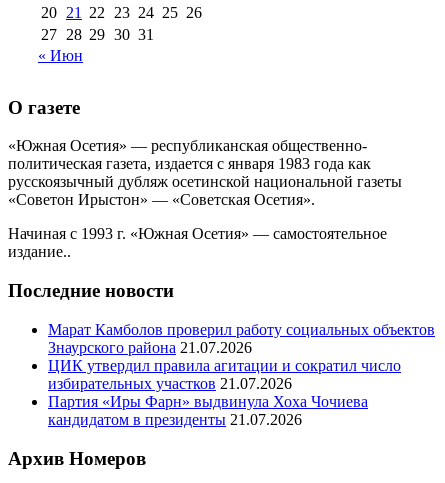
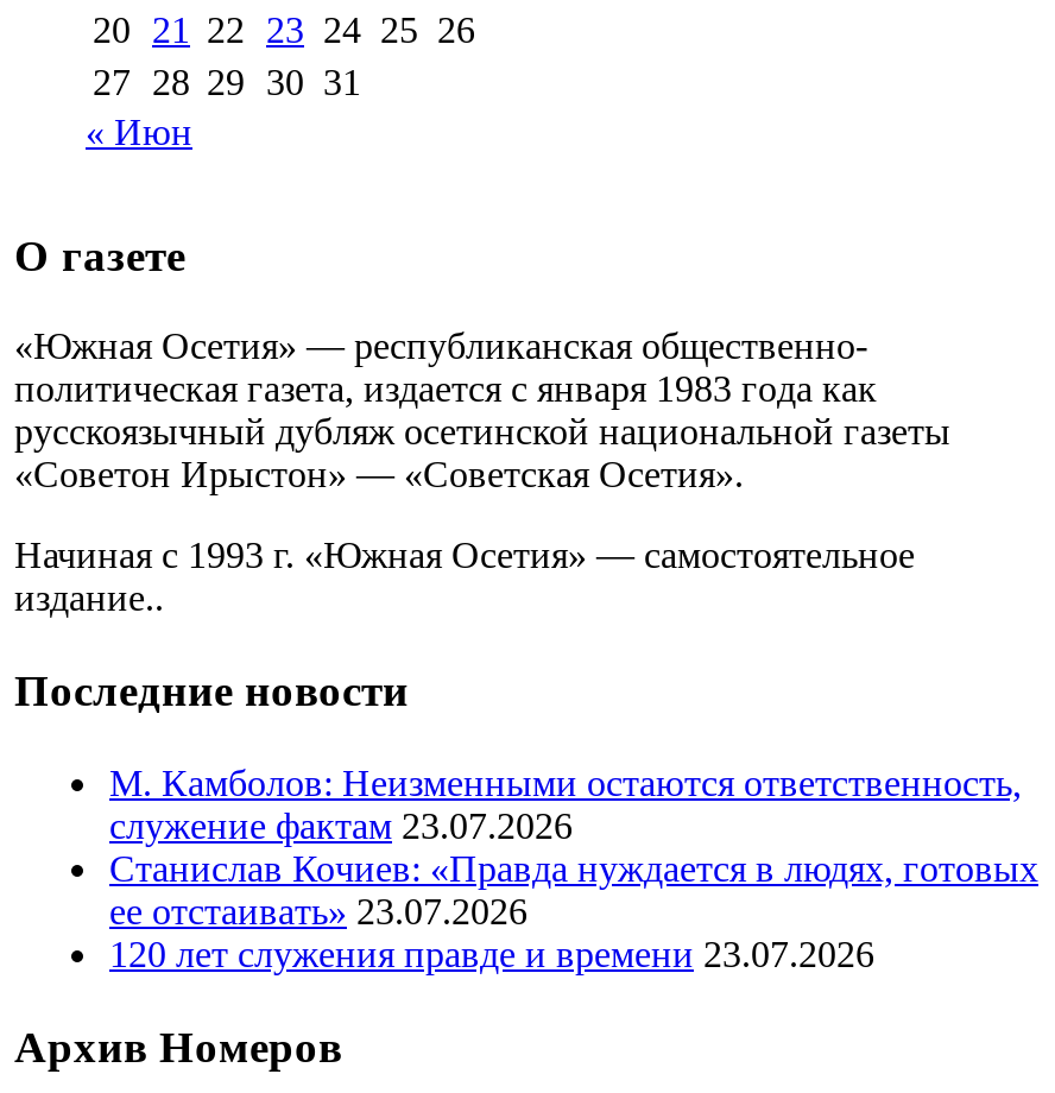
- Марат Камболов проверил работу социальных объектов
- Знаурского района 21.07.2026
- ЦИК утвердил правила агитации и сократил число
- избирательных участков 21.07.2026
- Партия «Иры Фарн» выдвинула Хоха Чочиева
- кандидатом в президенты 21.07.2026
+ М. Камболов: Неизменными остаются ответственность,
+ служение фактам 23.07.2026
+ Станислав Кочиев: «Правда нуждается в людях, готовых
+ ее отстаивать» 23.07.2026
+ 120 лет служения правде и времени 23.07.2026
